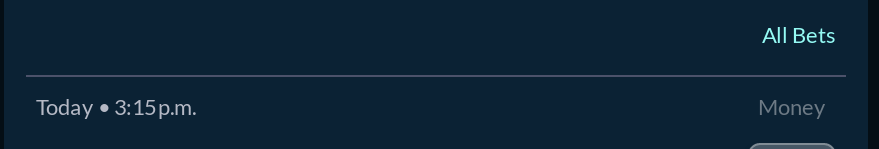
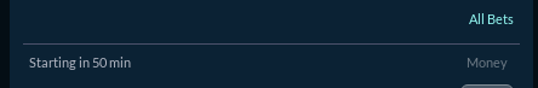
- Today • 3:15 p.m.
+ Starting in 50 min
